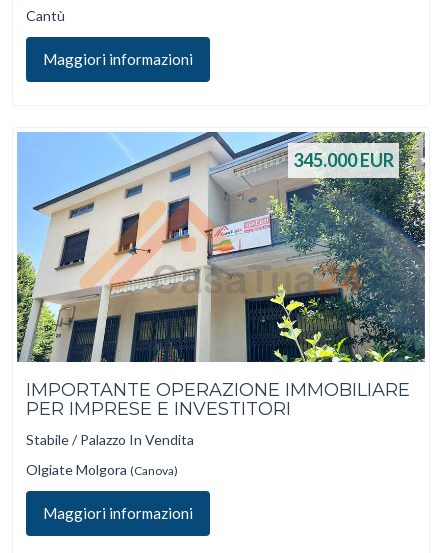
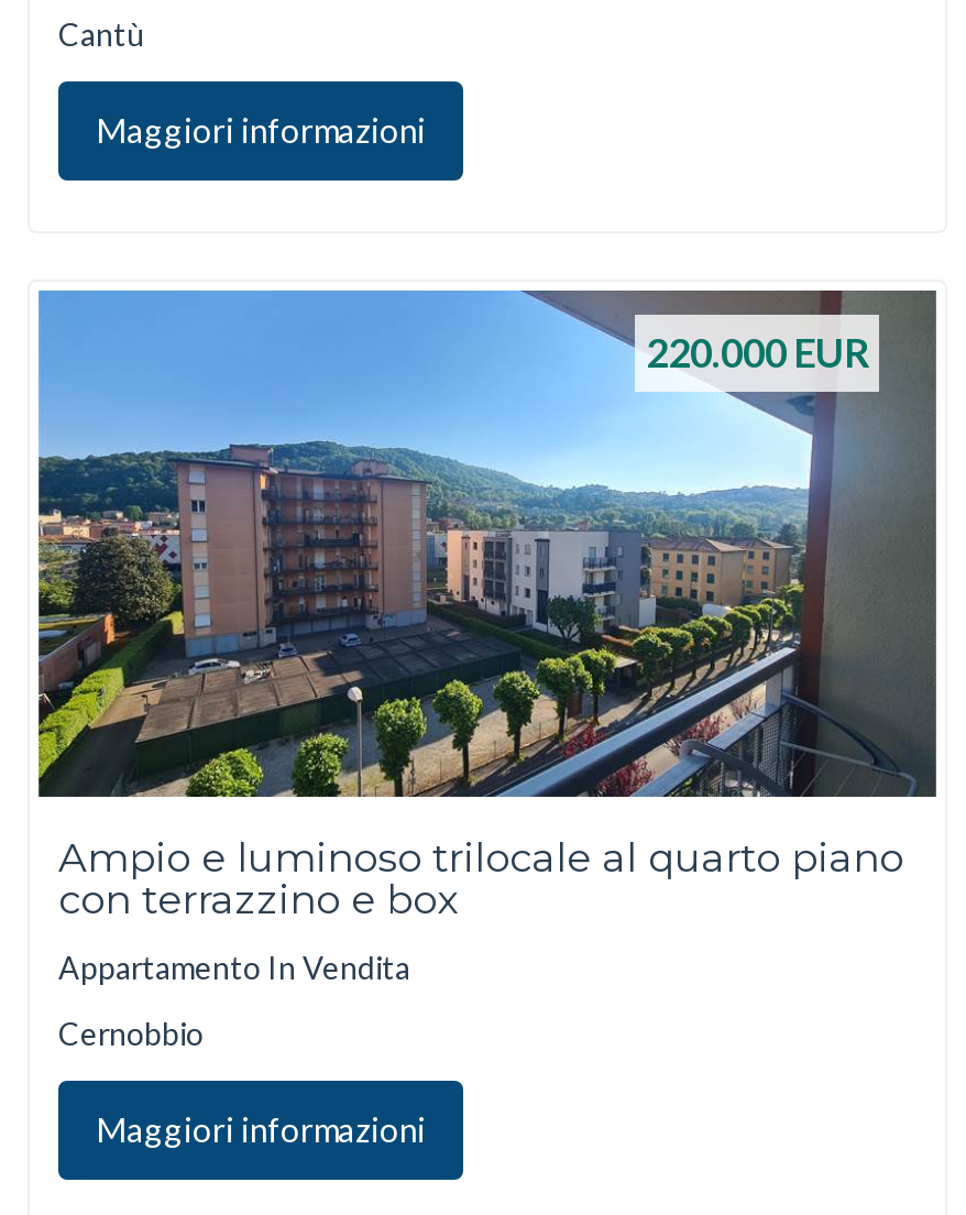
- [image]
- 345.000 EUR
+ [image]
+ 220.000 EUR

- IMPORTANTE OPERAZIONE IMMOBILIARE
- PER IMPRESE E INVESTITORI
+ Ampio e luminoso trilocale al quarto piano
+ con terrazzino e box

- Stabile / Palazzo In Vendita
+ Appartamento In Vendita

- Olgiate Molgora (Canova)
+ Cernobbio
